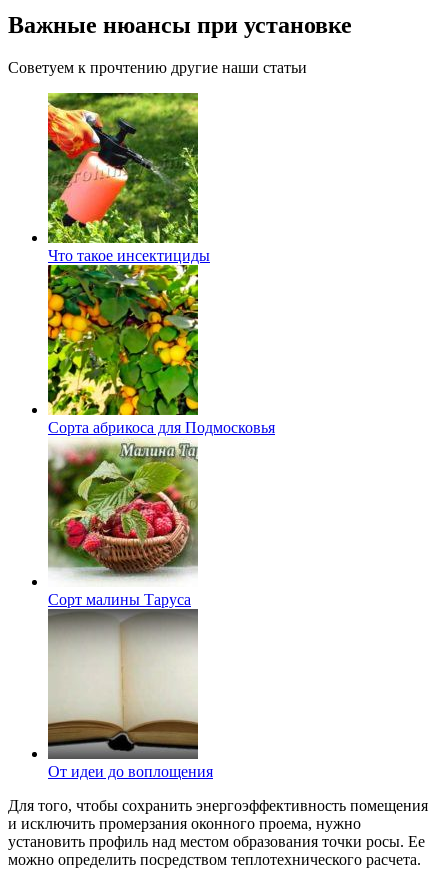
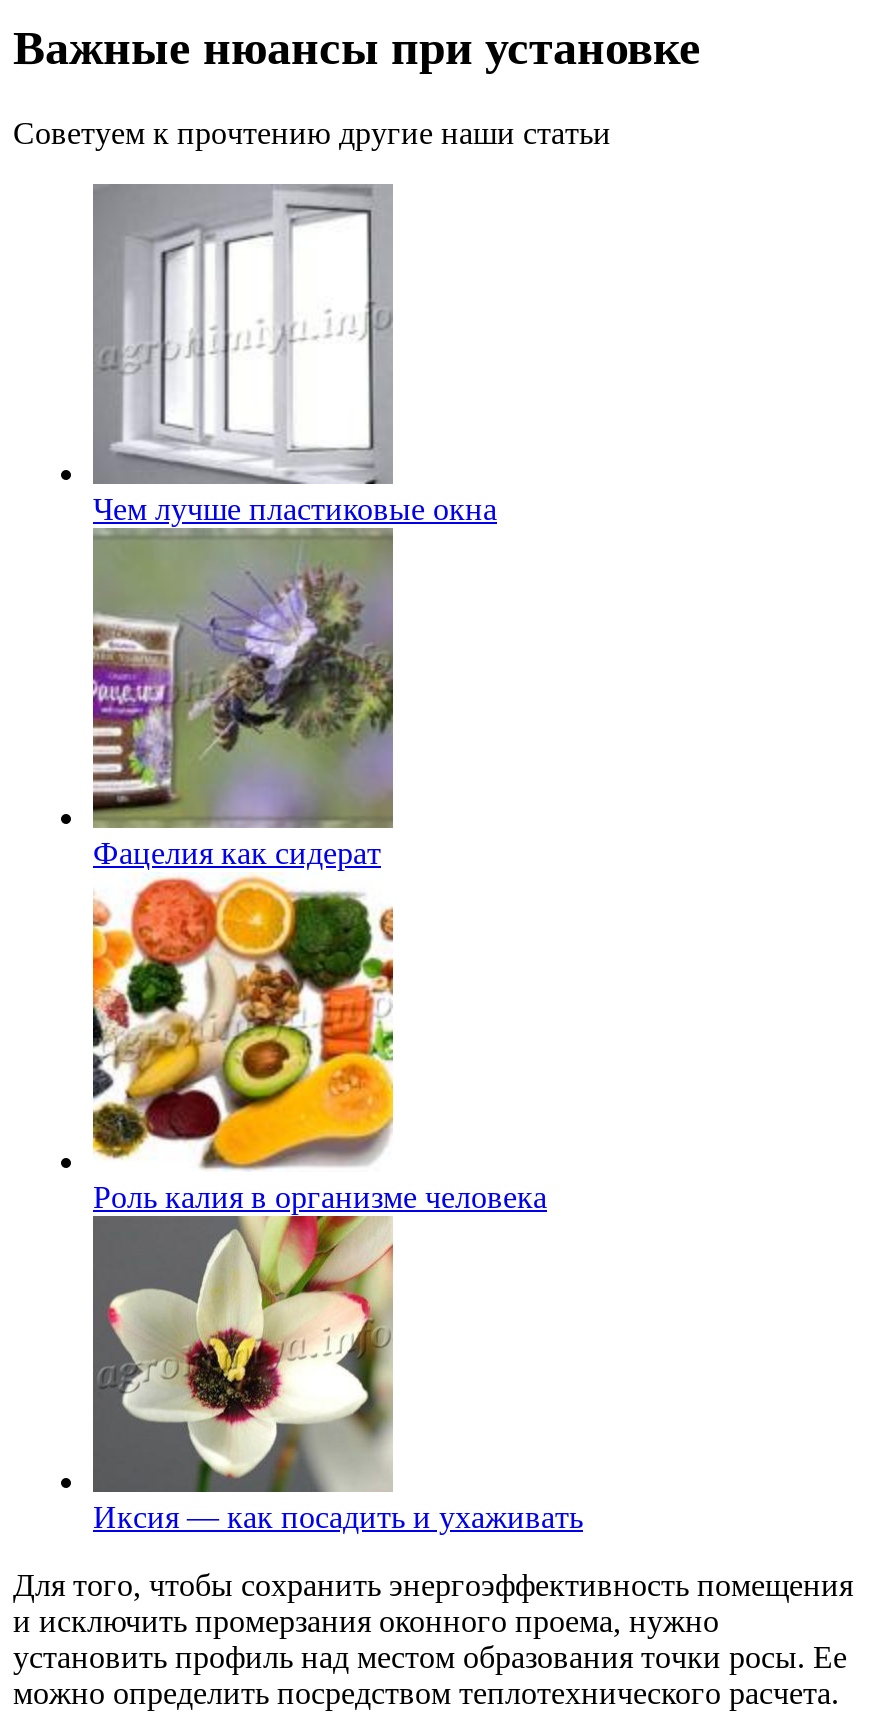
- [image]
- Что такое инсектициды
+ [image]
+ Чем лучше пластиковые окна

- [image]
- Сорта абрикоса для Подмосковья
+ [image]
+ Фацелия как сидерат

- [image]
- Сорт малины Таруса
+ [image]
+ Роль калия в организме человека

- [image]
- От идеи до воплощения
+ [image]
+ Иксия — как посадить и ухаживать
